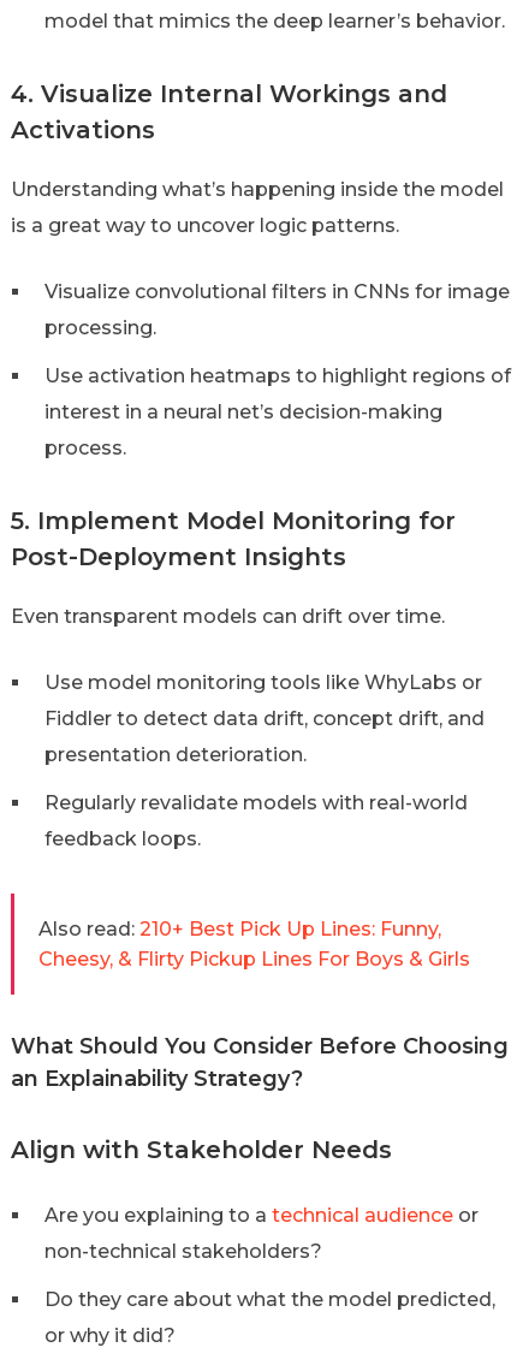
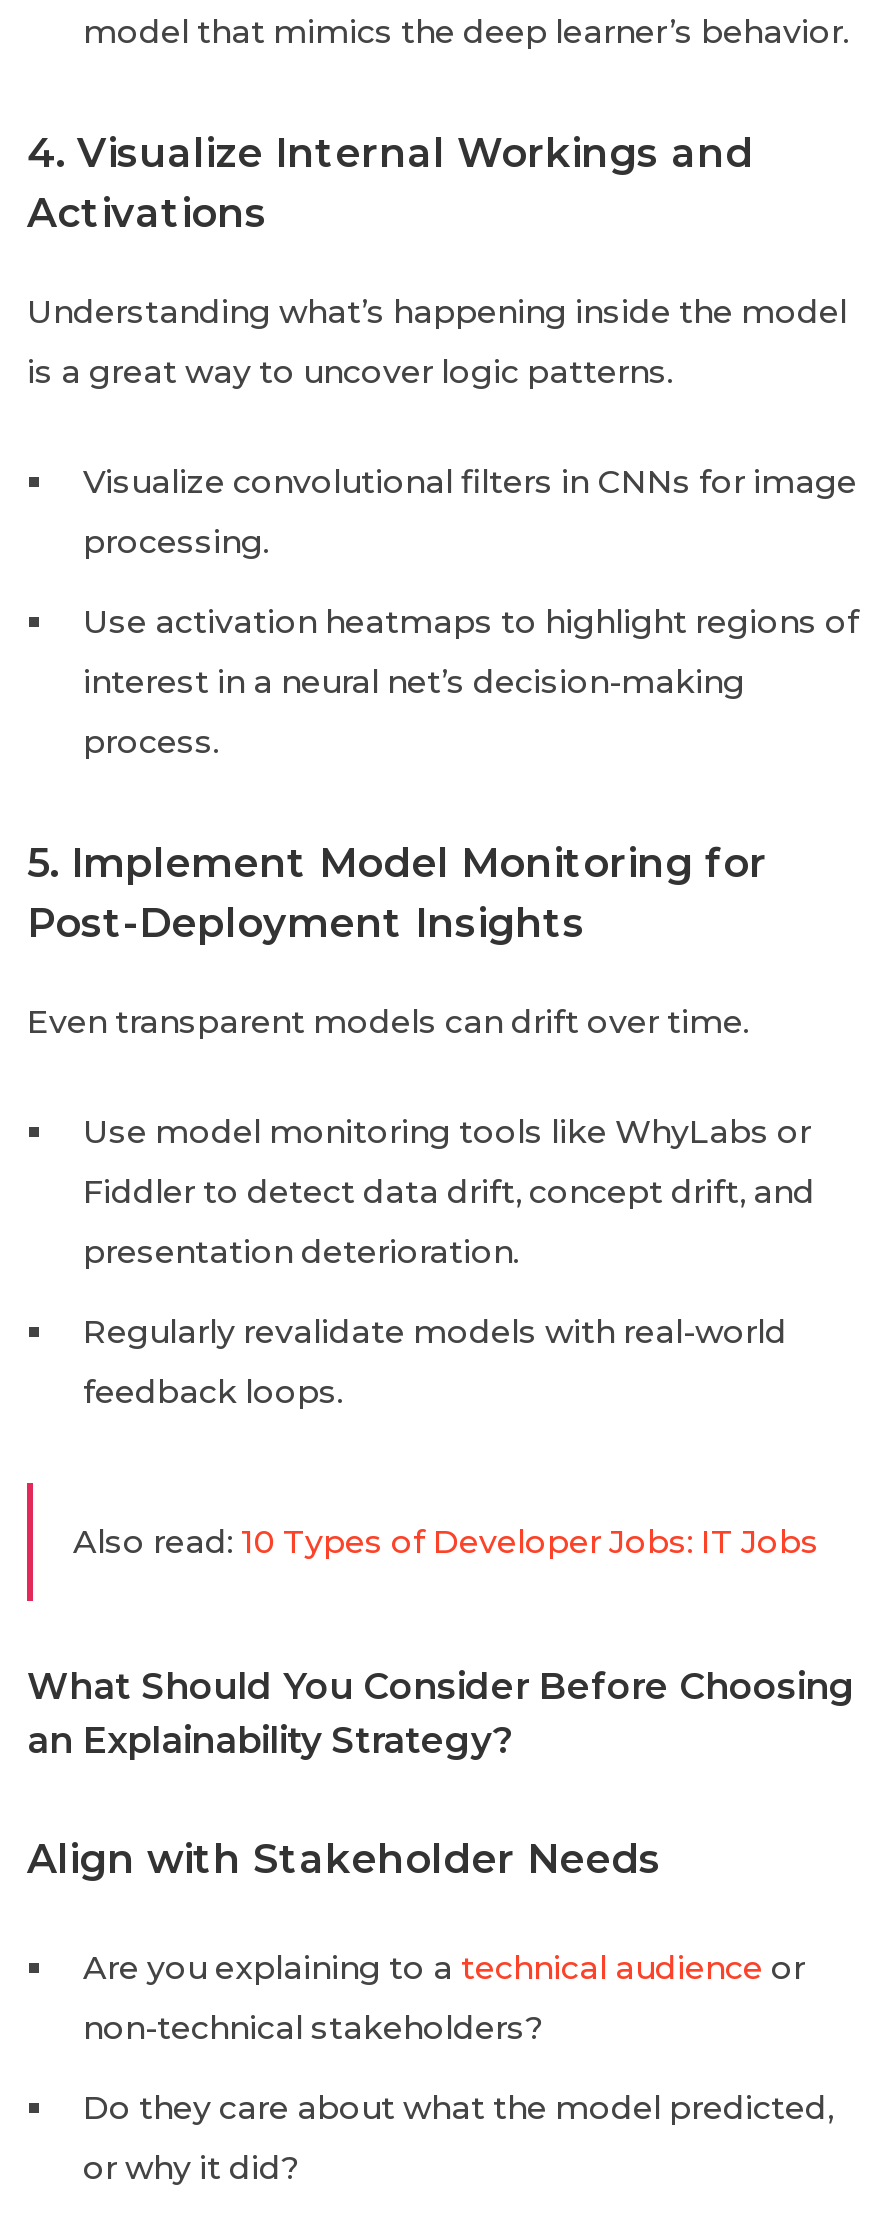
- Also read: 210+ Best Pick Up Lines: Funny,
- Cheesy, & Flirty Pickup Lines For Boys & Girls
+ Also read: 10 Types of Developer Jobs: IT Jobs
